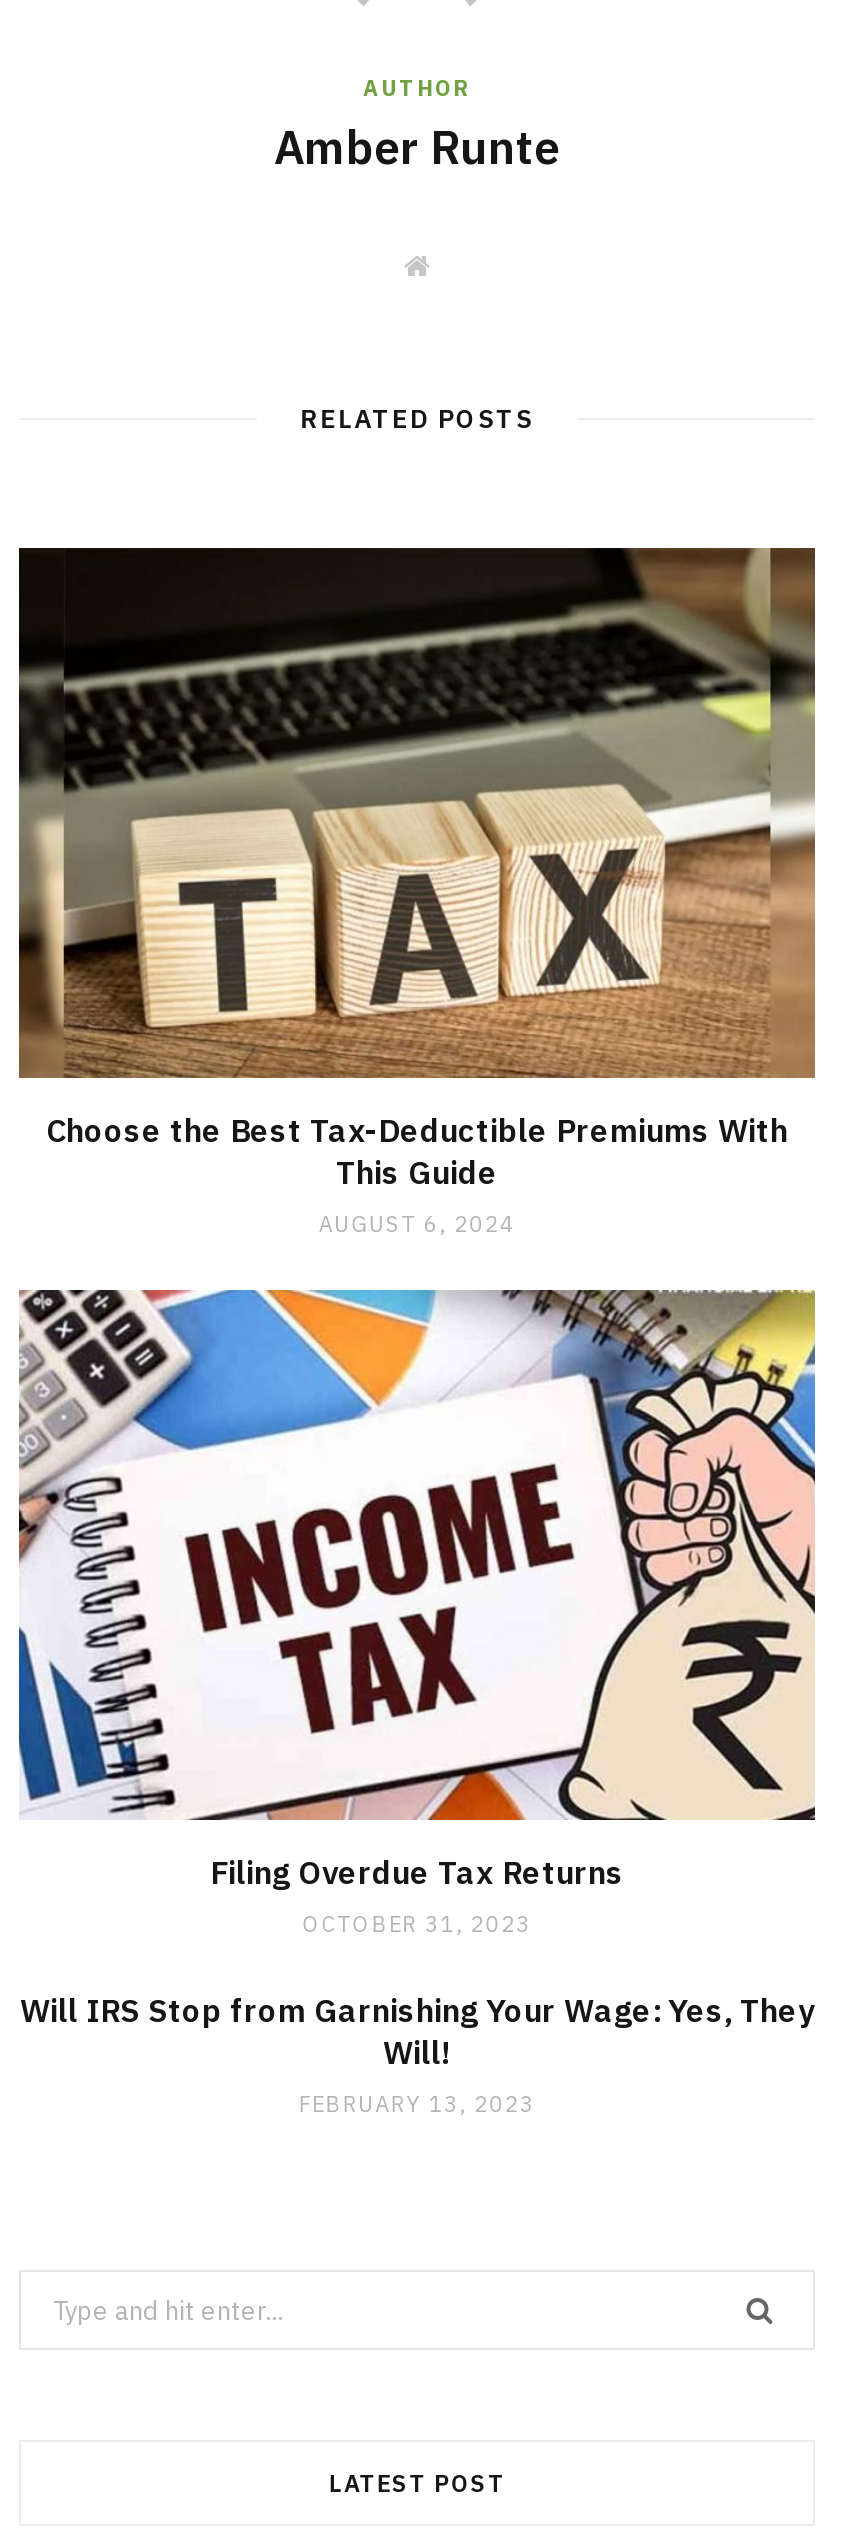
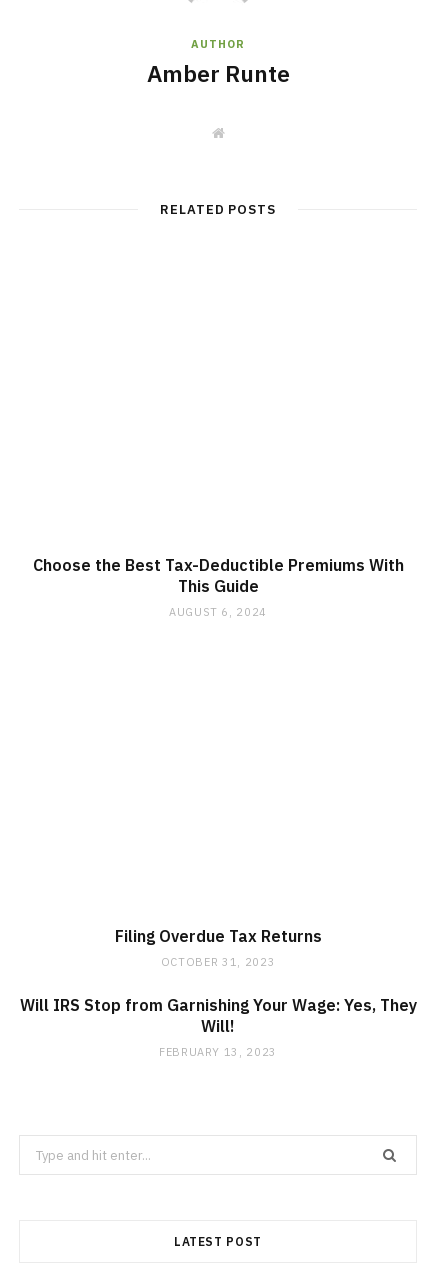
- [image]

- [image]
